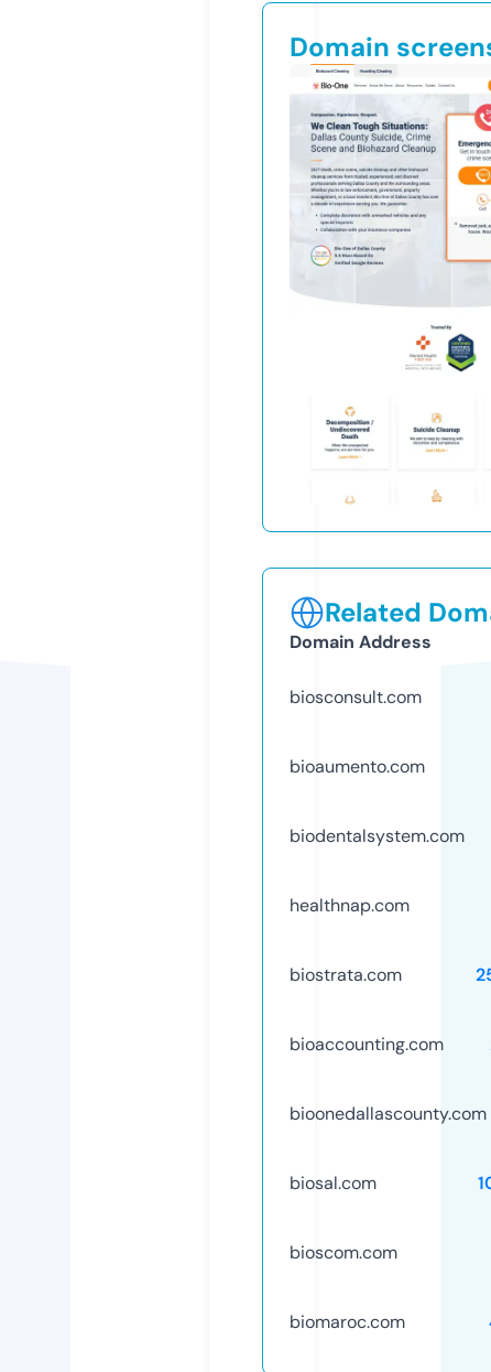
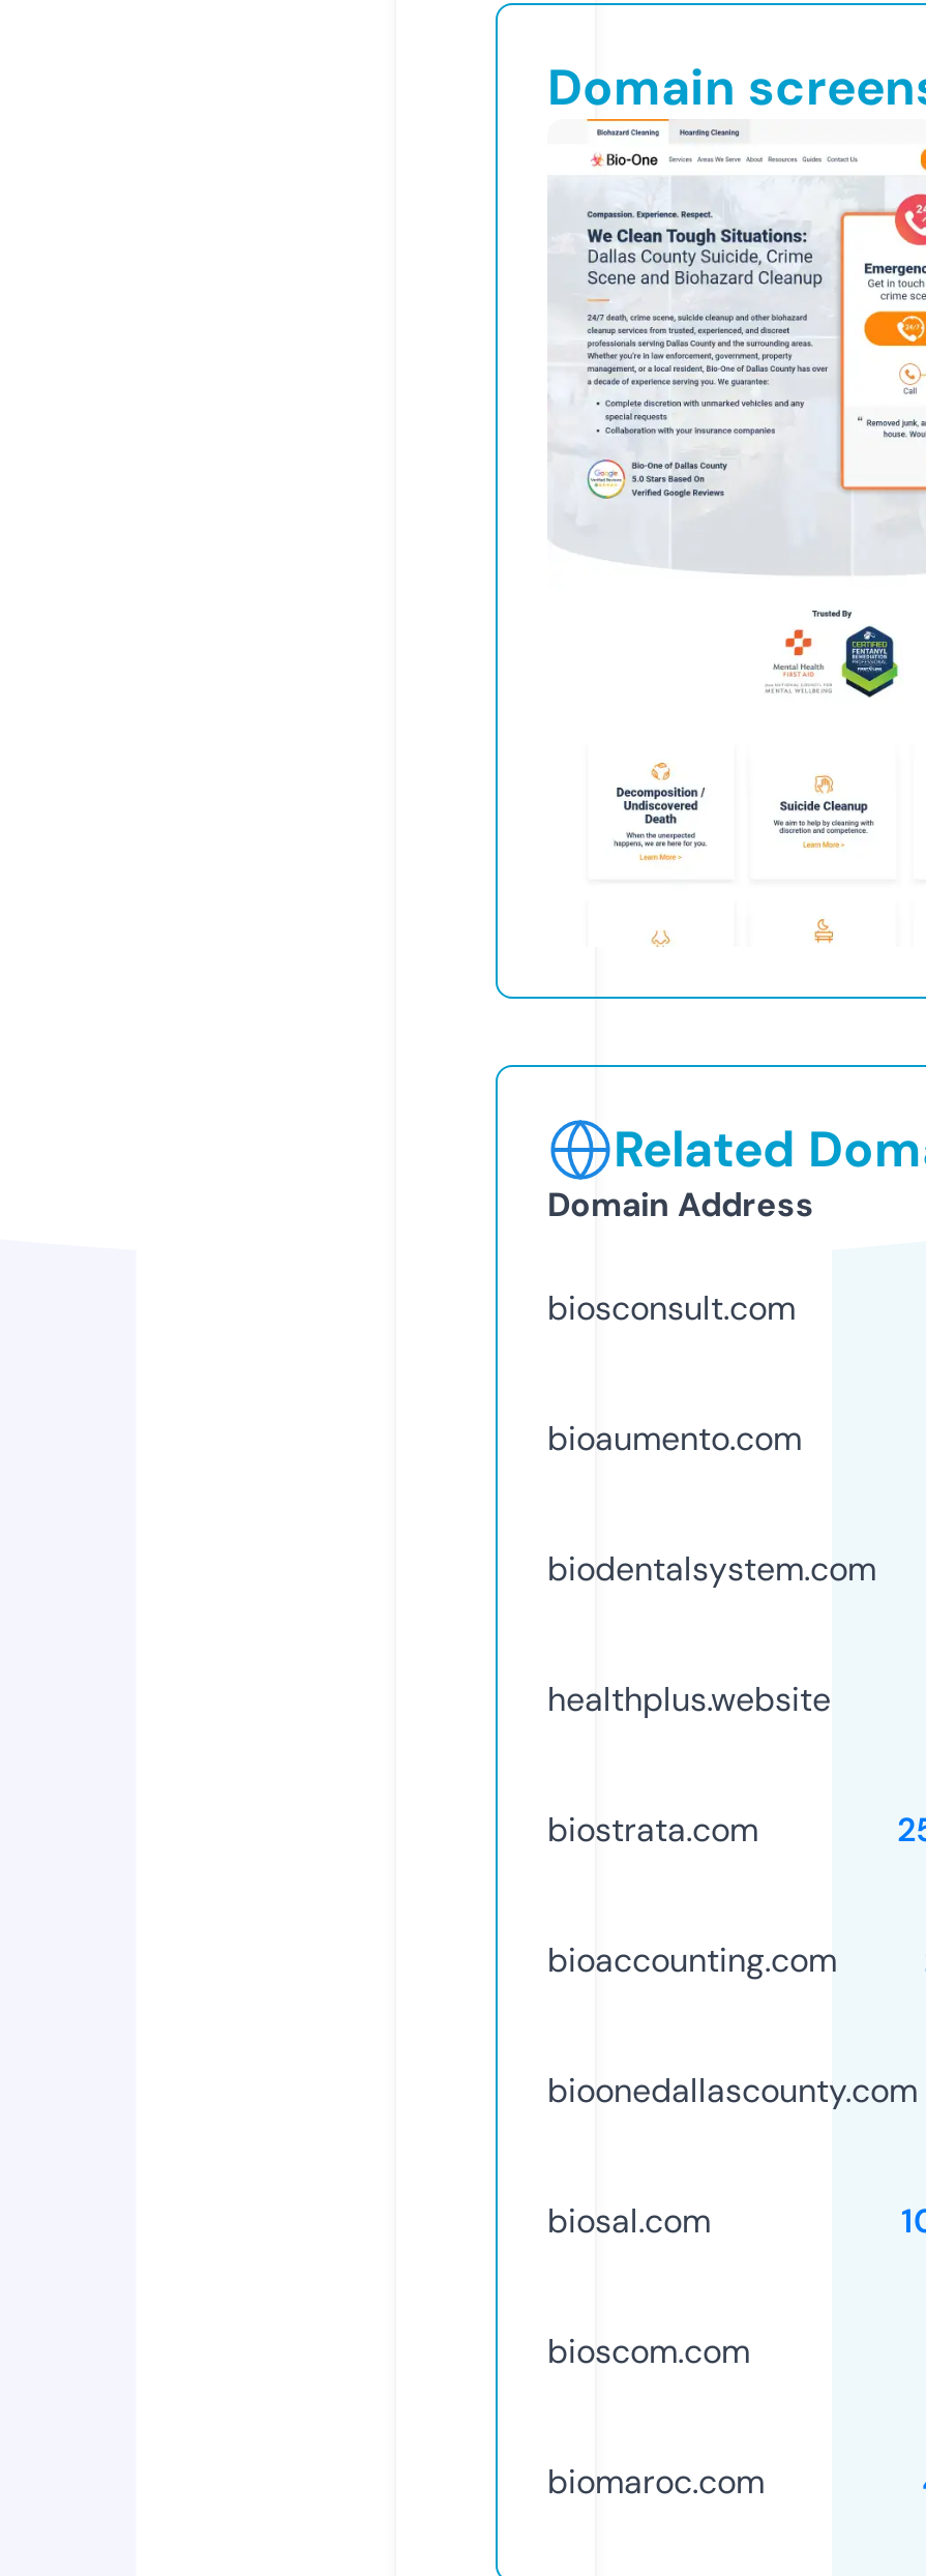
- healthnap.com
+ healthplus.website
